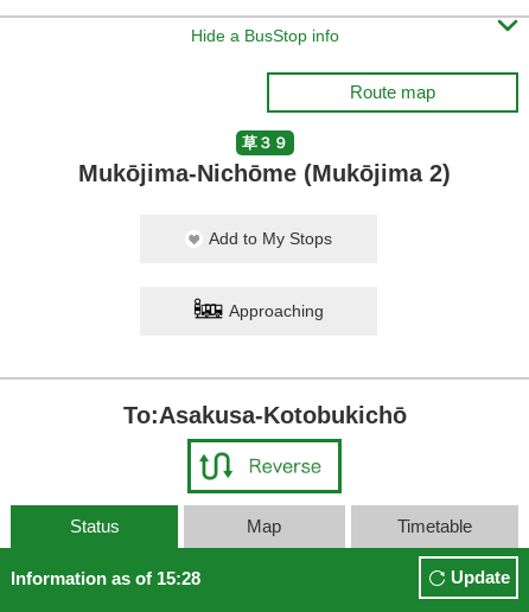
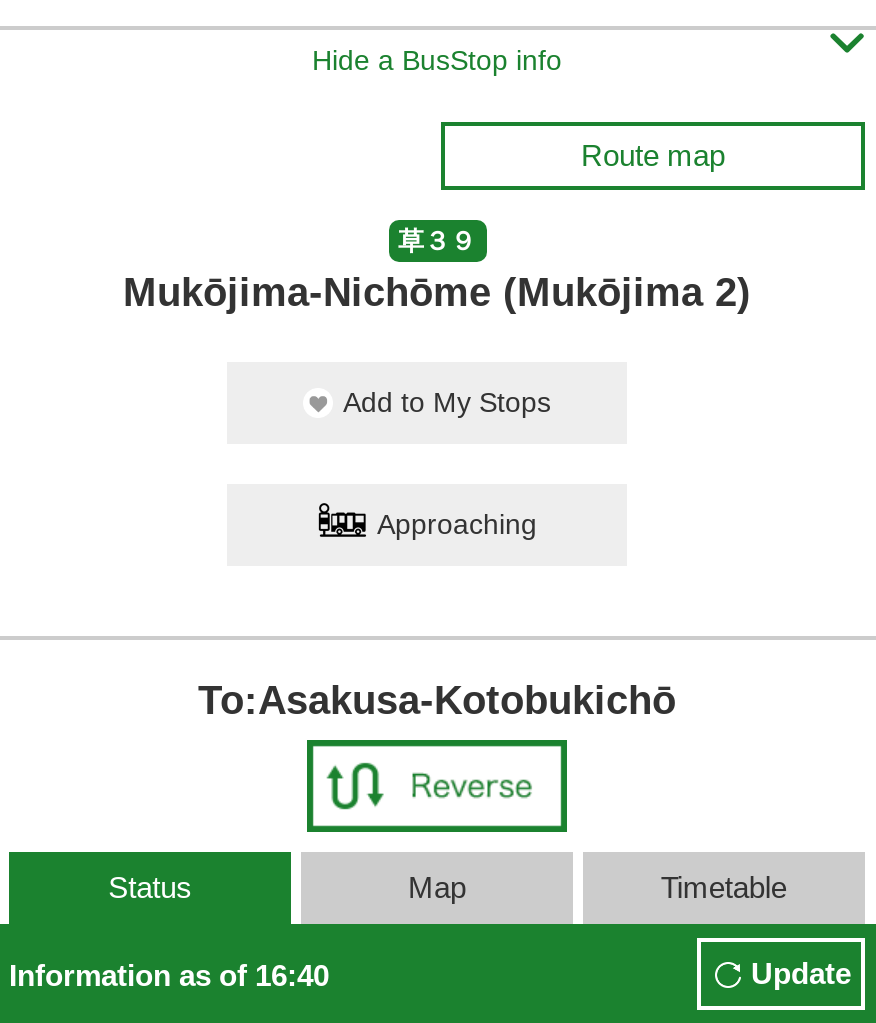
- Information as of 15:28
+ Information as of 16:40
